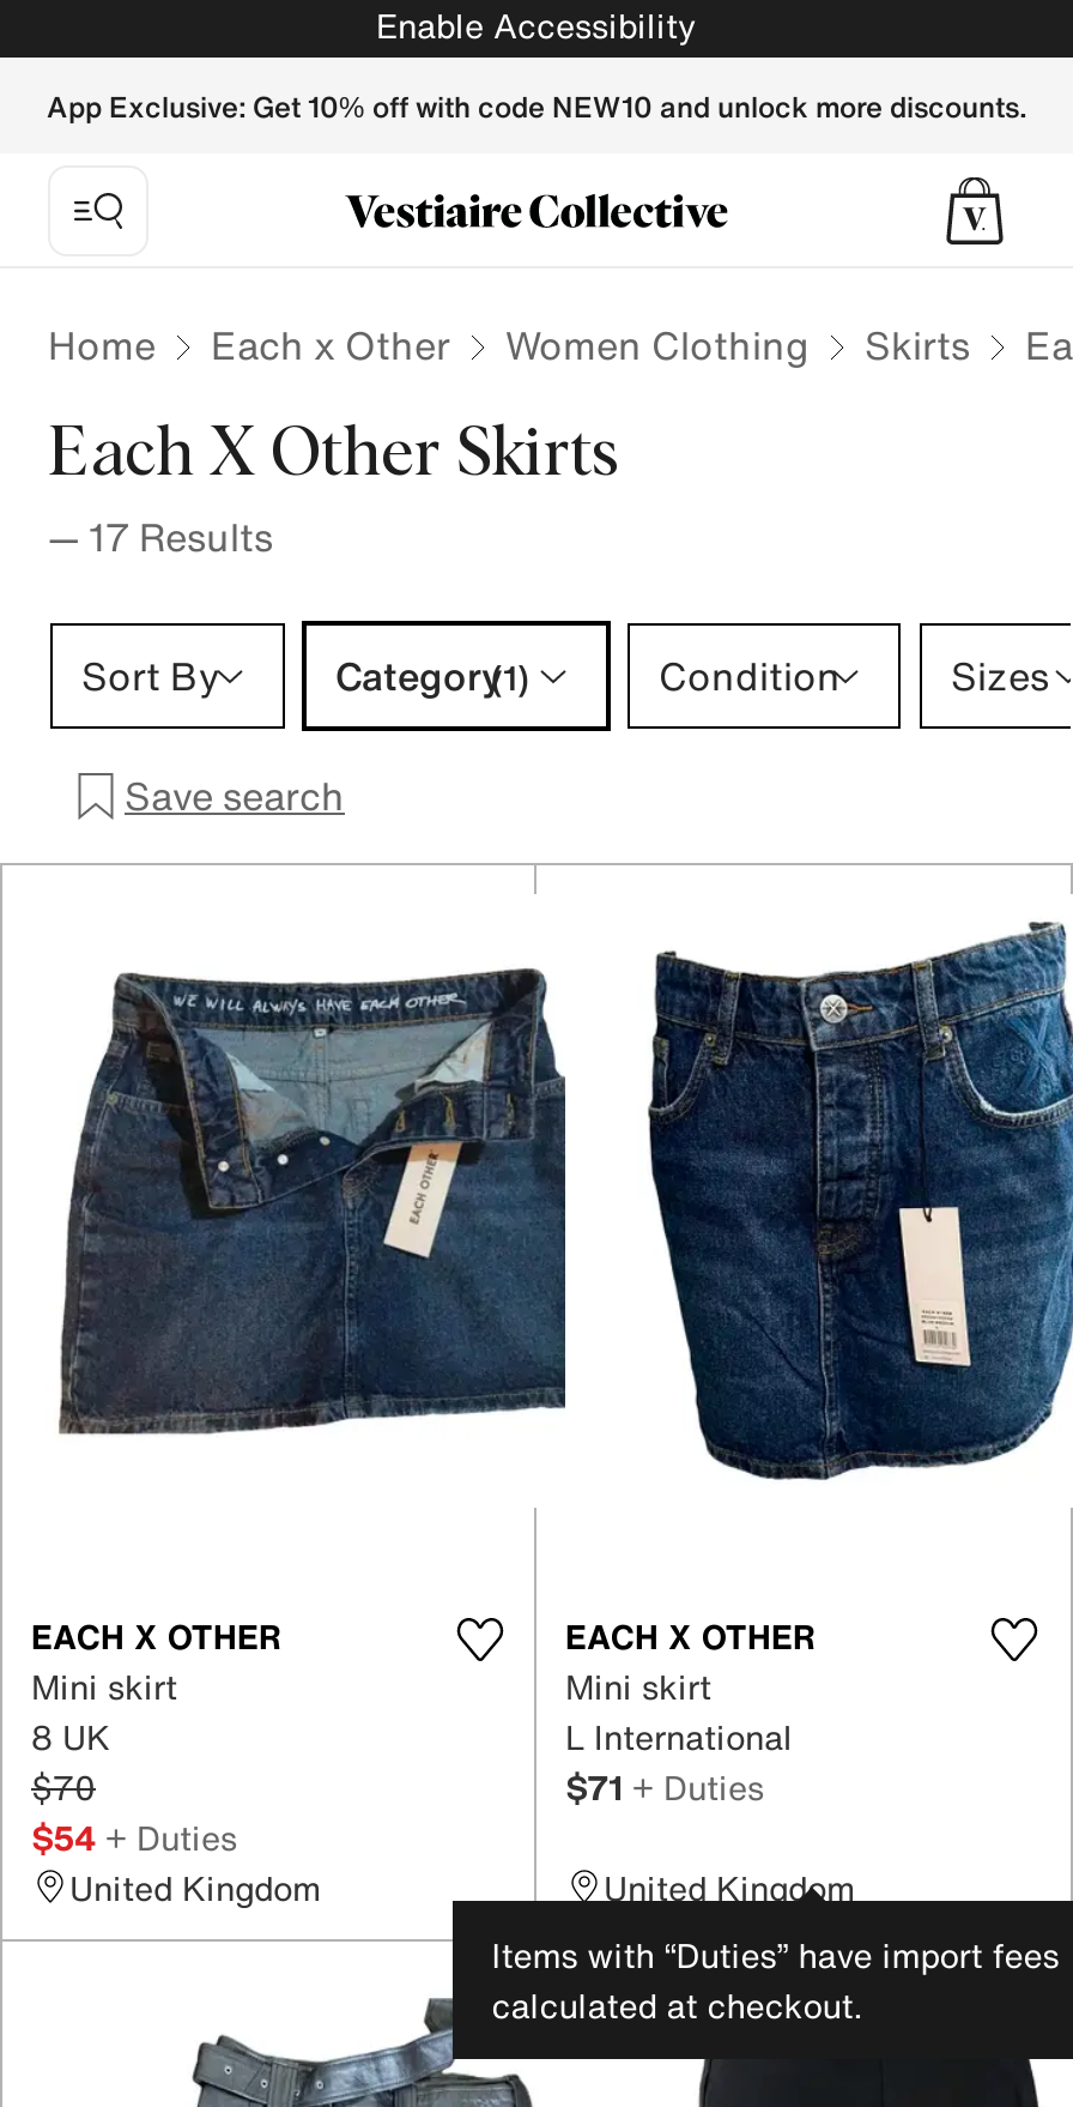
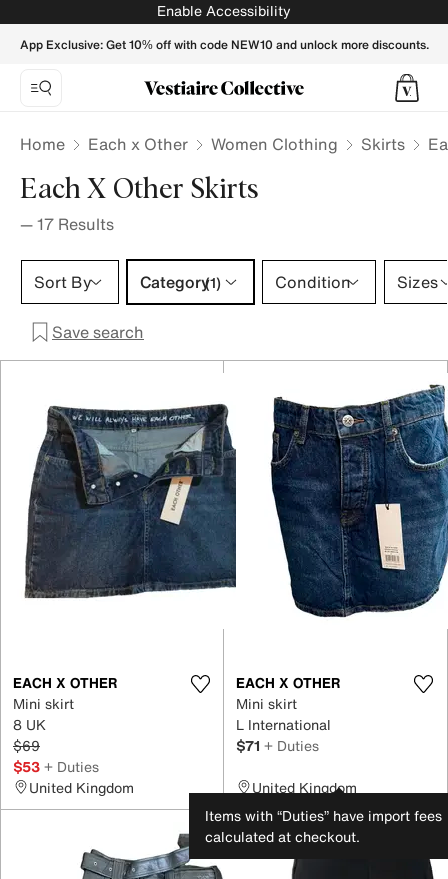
- $70
+ $69

- $54 + Duties
+ $53 + Duties
